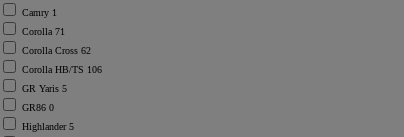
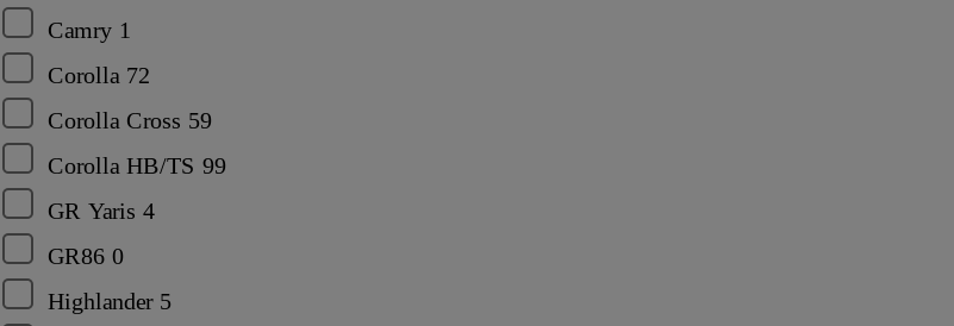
- Corolla 71
+ Corolla 72

- Corolla Cross 62
+ Corolla Cross 59

- Corolla HB/TS 106
+ Corolla HB/TS 99

- GR Yaris 5
+ GR Yaris 4
